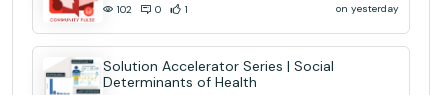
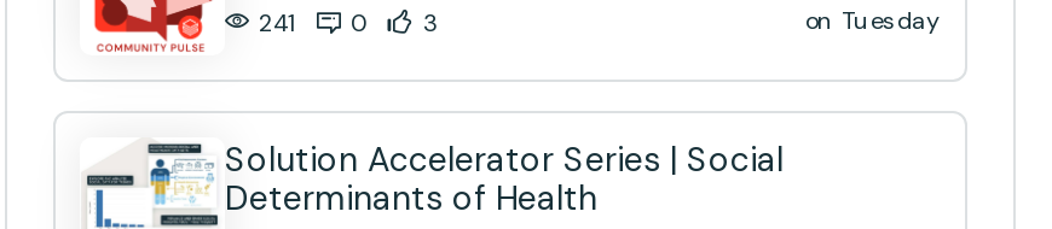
- 102
+ 241

- 1
+ 3

- on yesterday
+ on Tuesday
